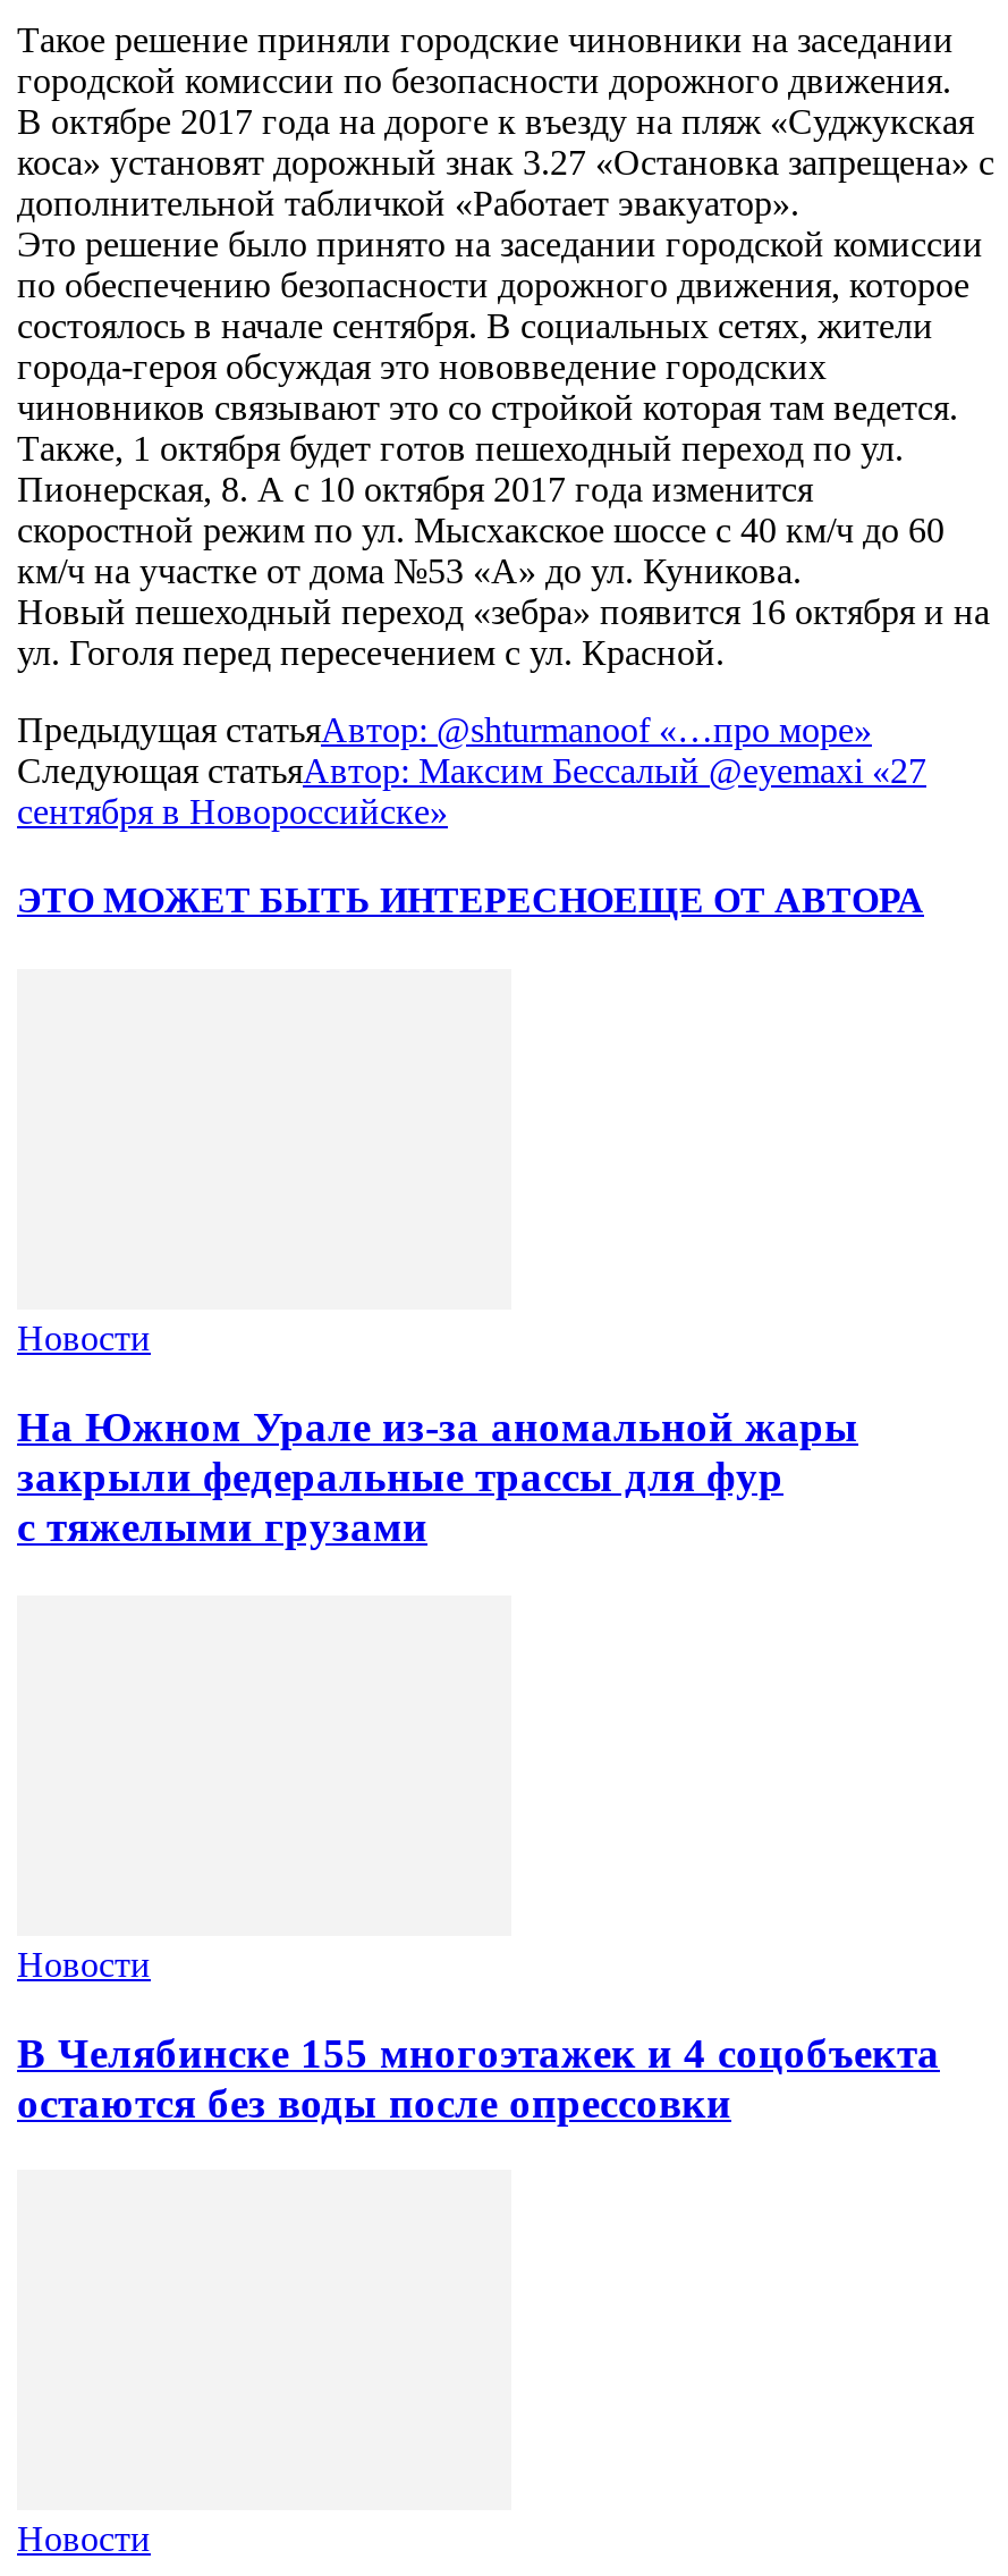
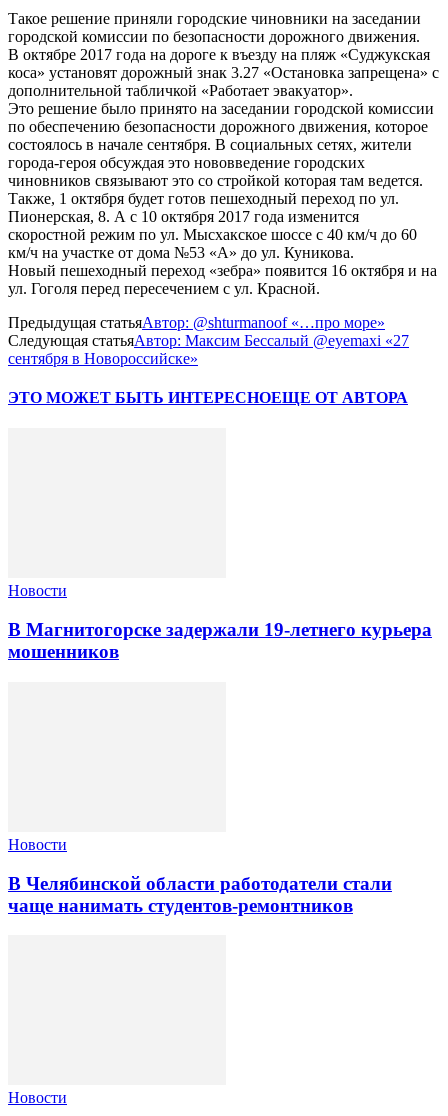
- На Южном Урале из‑за аномальной жары
- закрыли федеральные трассы для фур
- с тяжелыми грузами
+ В Магнитогорске задержали 19-летнего курьера
+ мошенников

- В Челябинске 155 многоэтажек и 4 соцобъекта
- остаются без воды после опрессовки
+ В Челябинской области работодатели стали
+ чаще нанимать студентов-ремонтников
